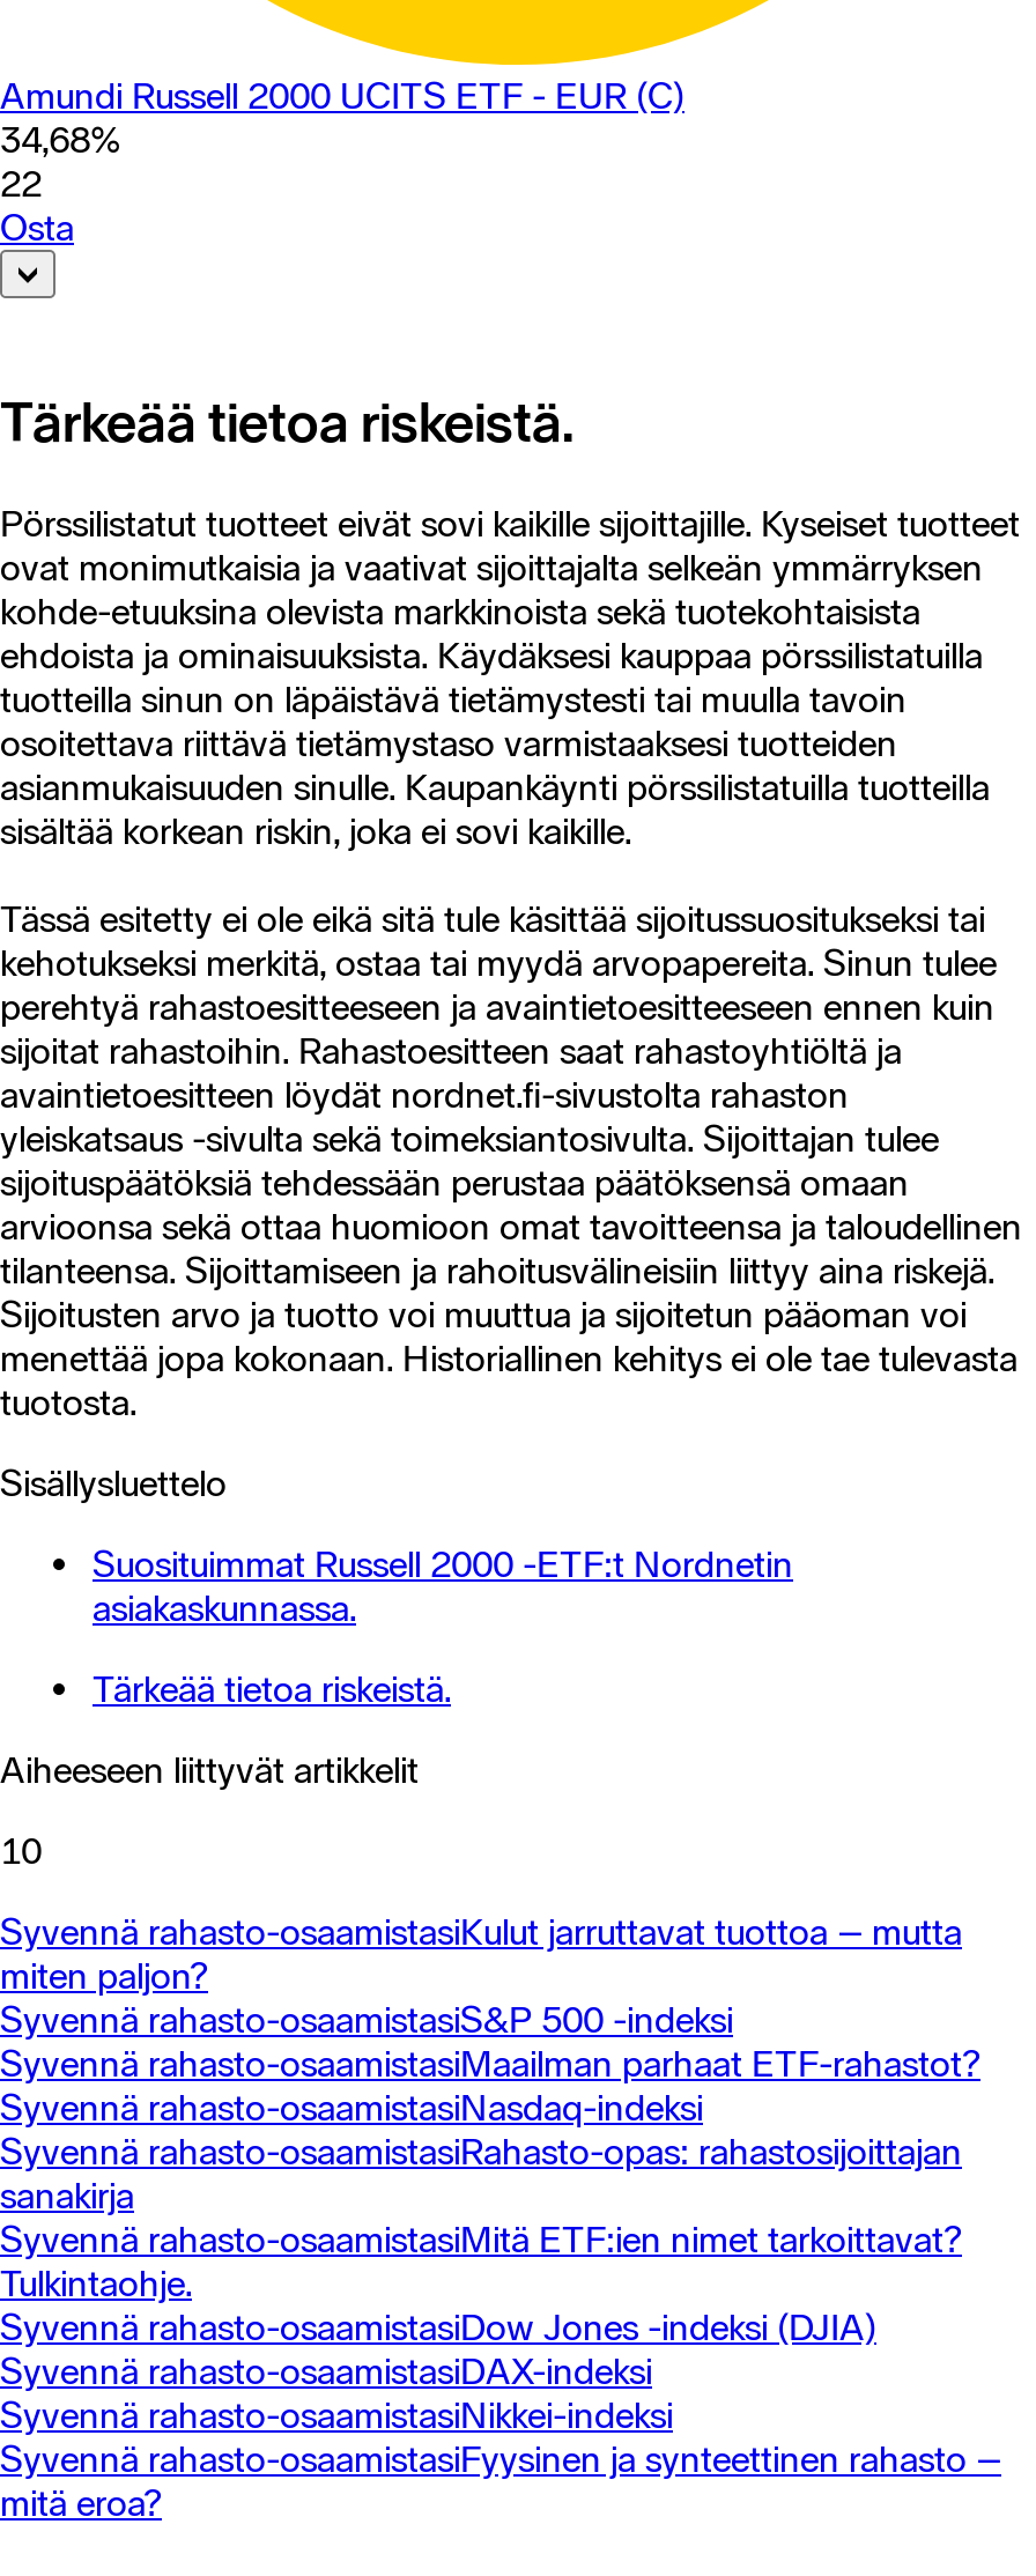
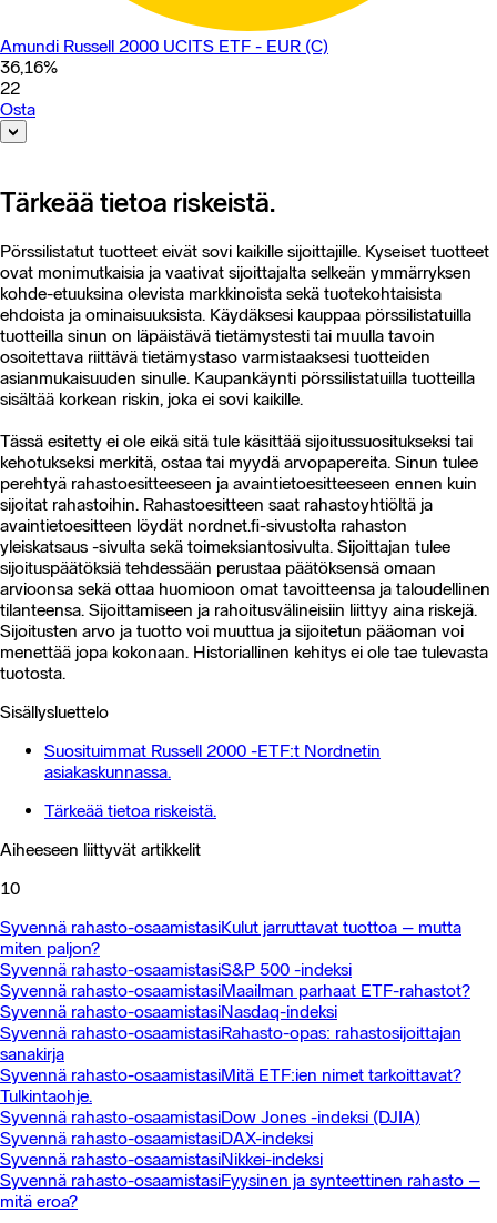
- 34,68%
+ 36,16%
